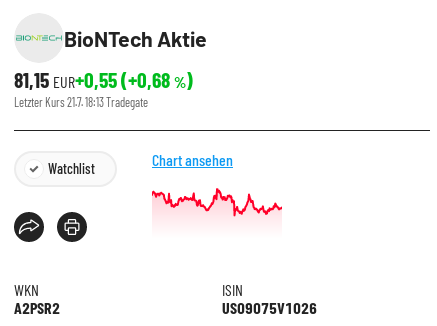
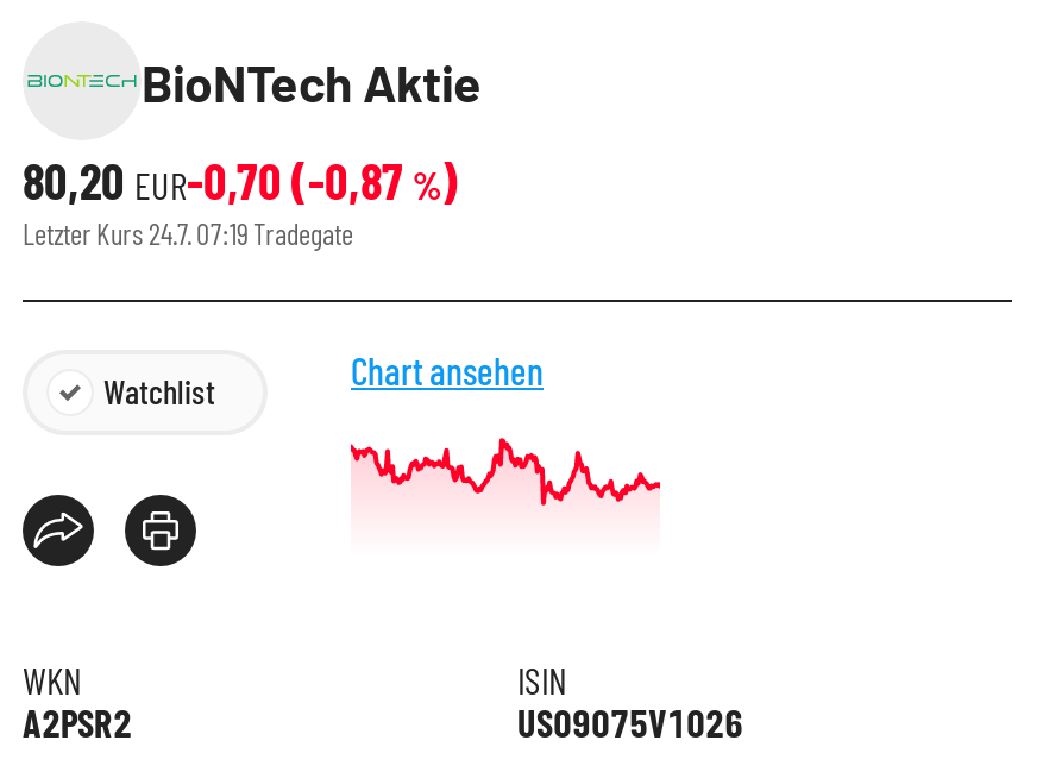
- 81,15 EUR+0,55 (+0,68 %)
+ 80,20 EUR-0,70 (-0,87 %)

- Letzter Kurs 21.7. 18:13 Tradegate
+ Letzter Kurs 24.7. 07:19 Tradegate
